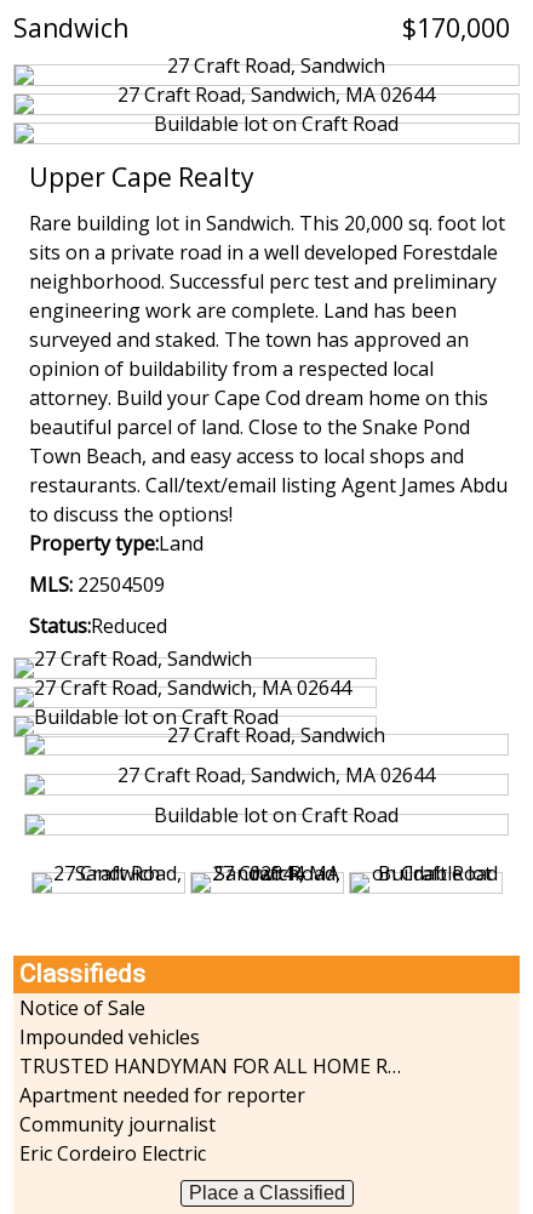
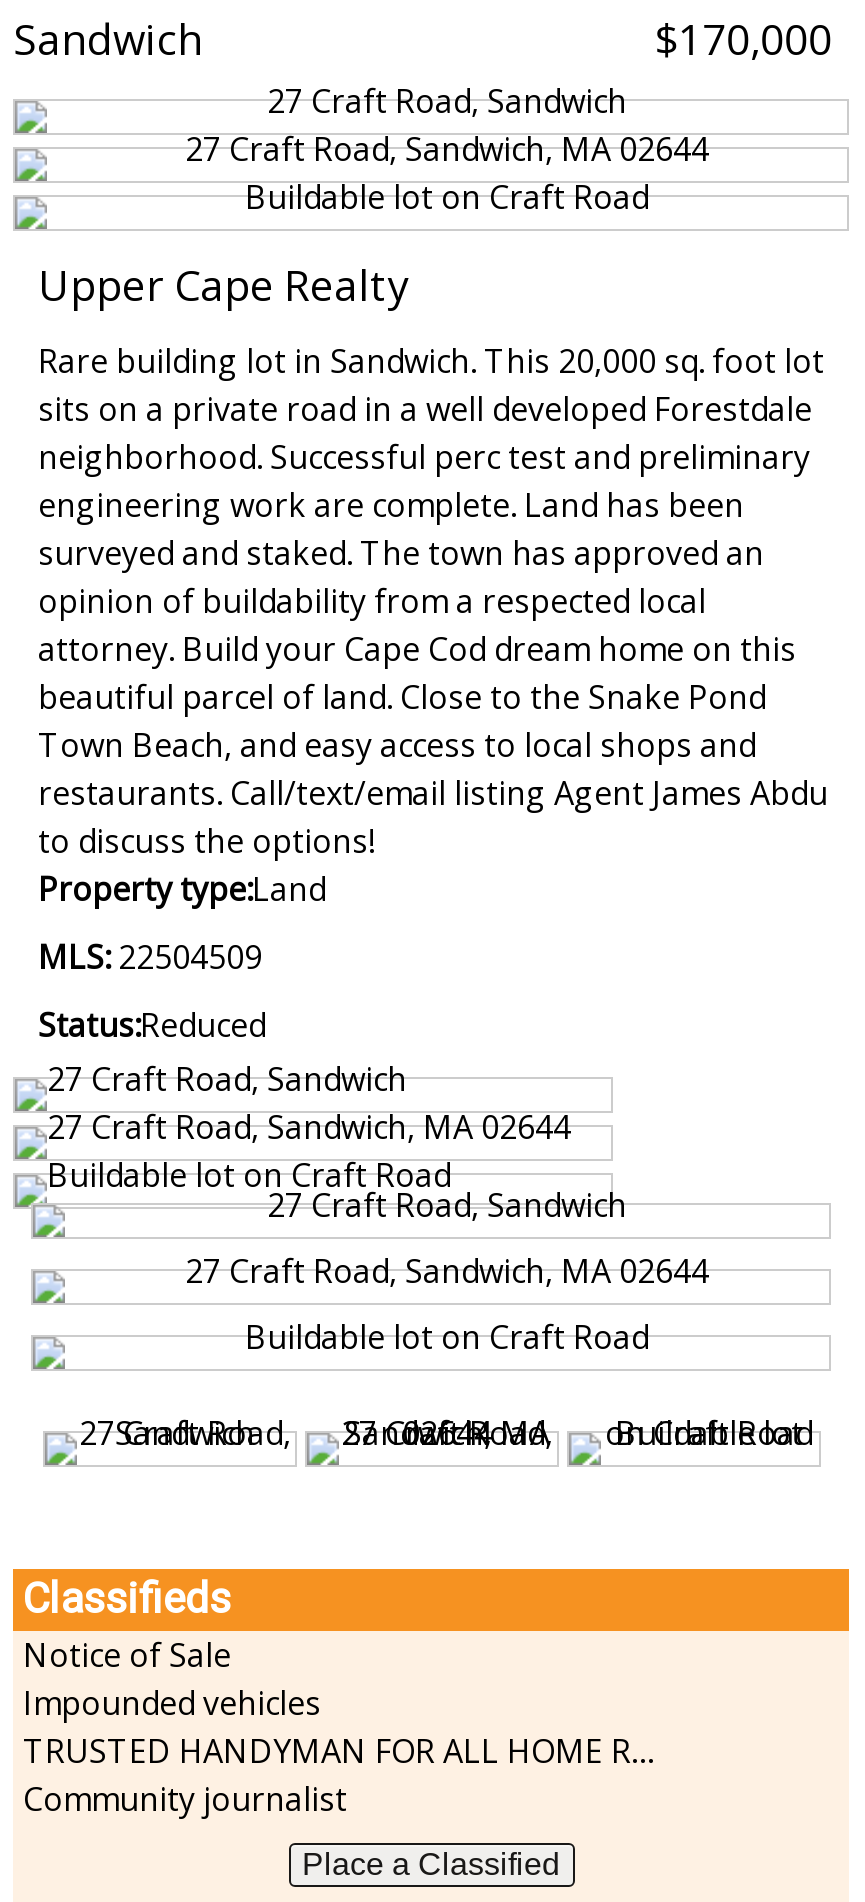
- Apartment needed for reporter

- Eric Cordeiro Electric
